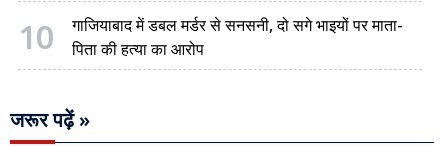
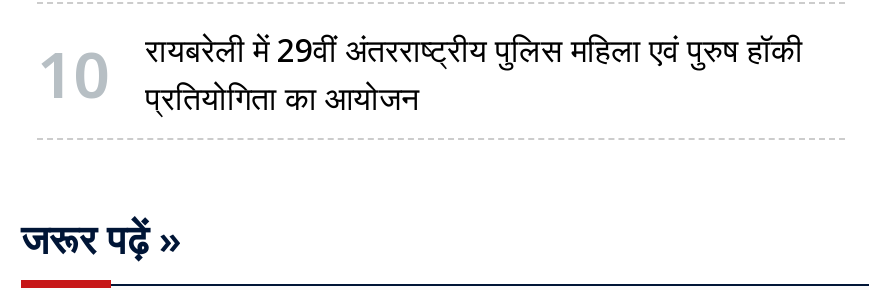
- गाजियाबाद में डबल मर्डर से सनसनी, दो सगे भाइयों पर माता-
- पिता की हत्या का आरोप
+ रायबरेली में 29वीं अंतरराष्ट्रीय पुलिस महिला एवं पुरुष हॉकी
+ प्रतियोगिता का आयोजन
